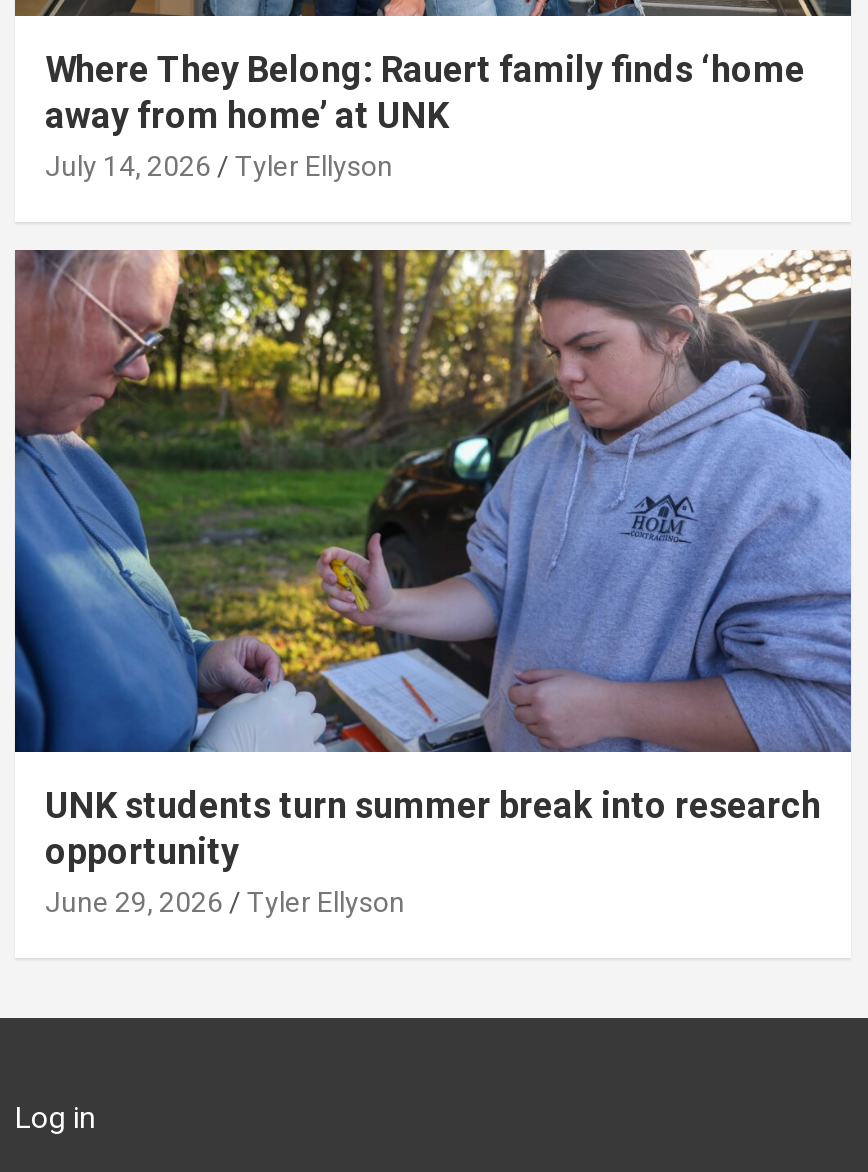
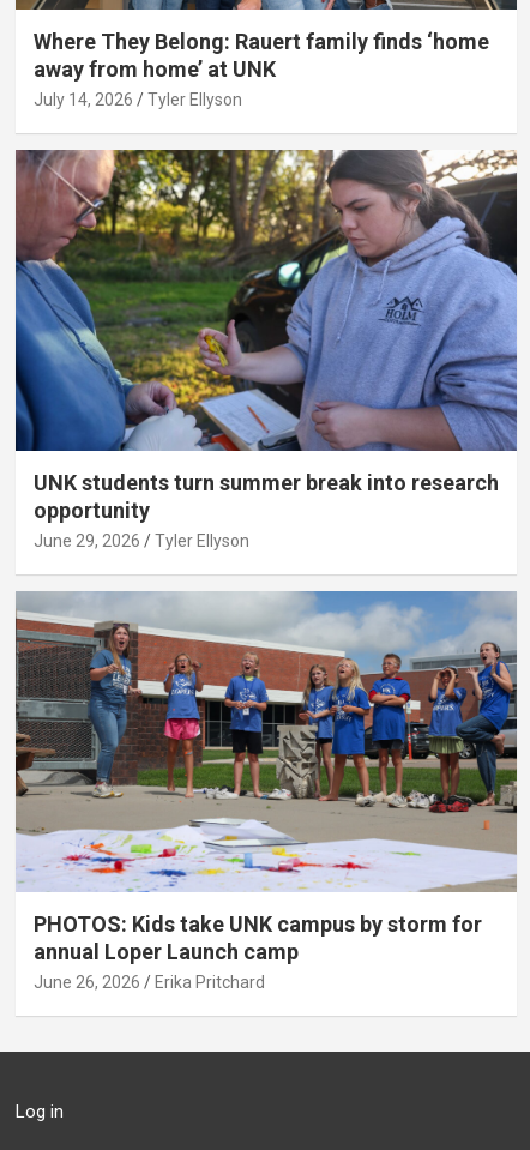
+ [image]
+ PHOTOS: Kids take UNK campus by storm for
+ annual Loper Launch camp
+ June 26, 2026
+ Erika Pritchard
